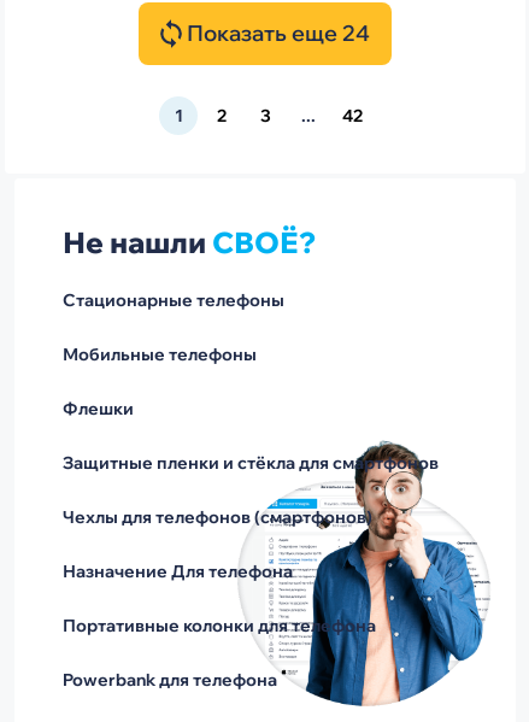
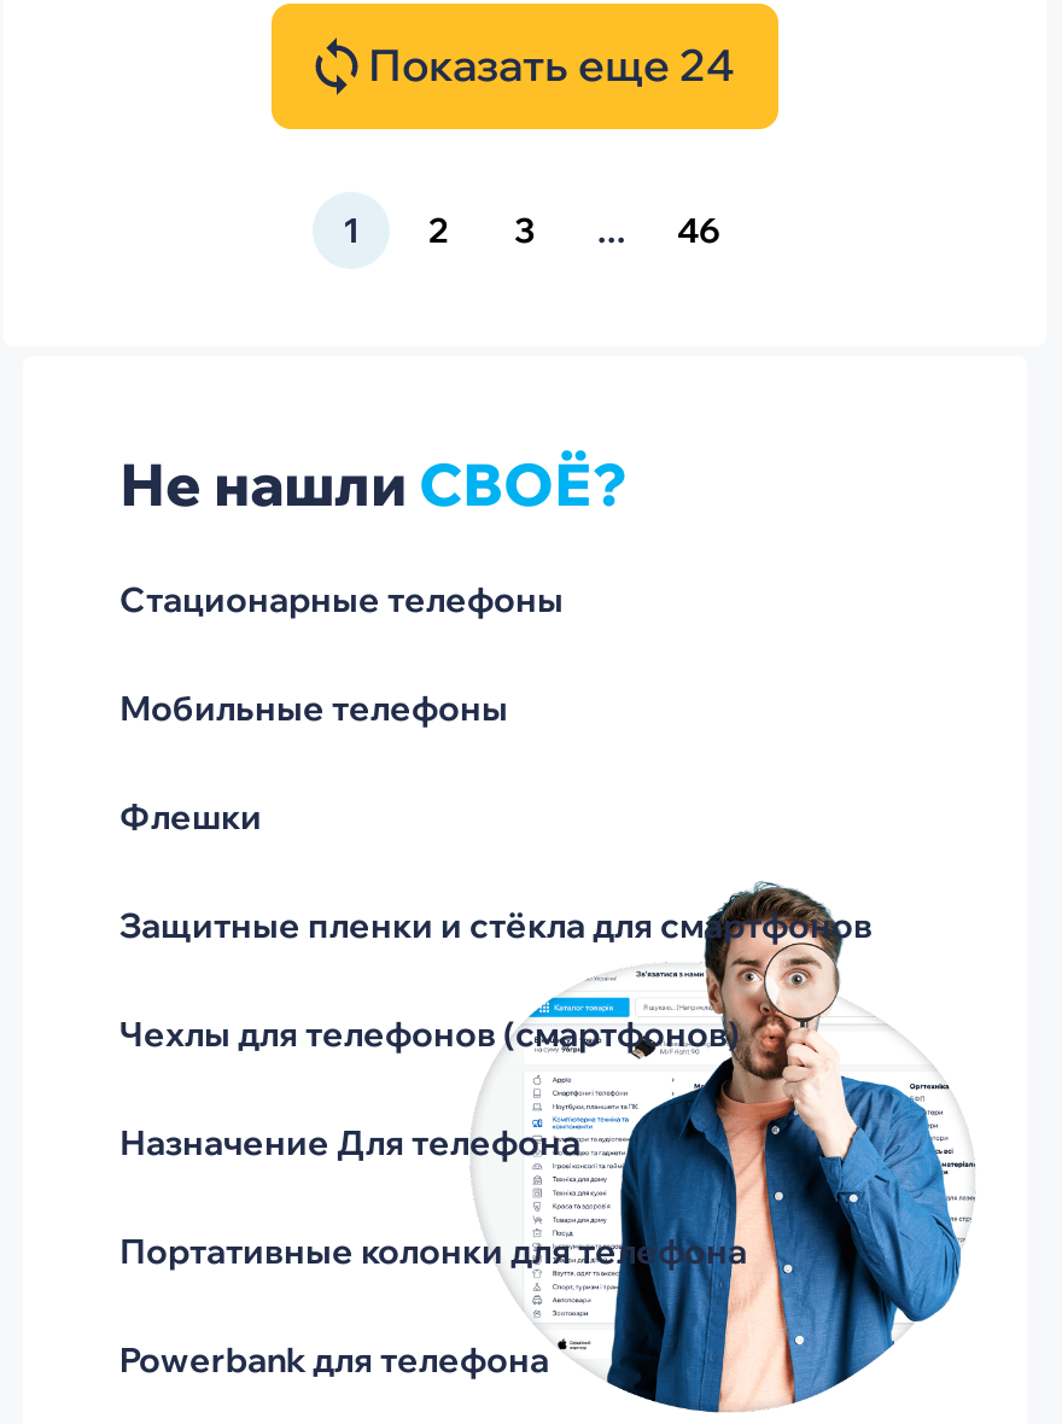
- 42
+ 46
